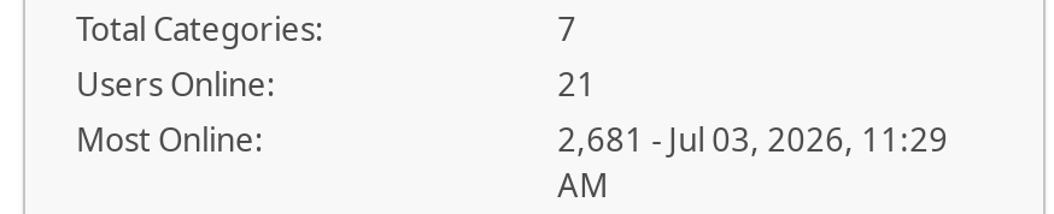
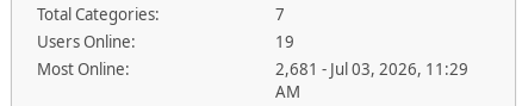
- 21
+ 19
